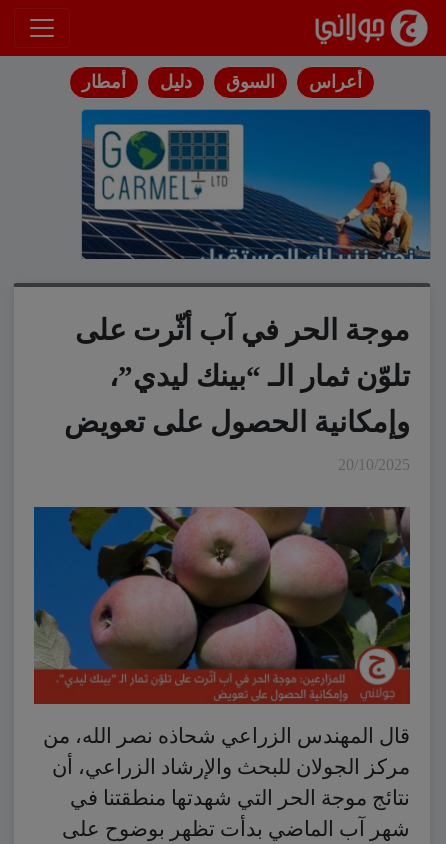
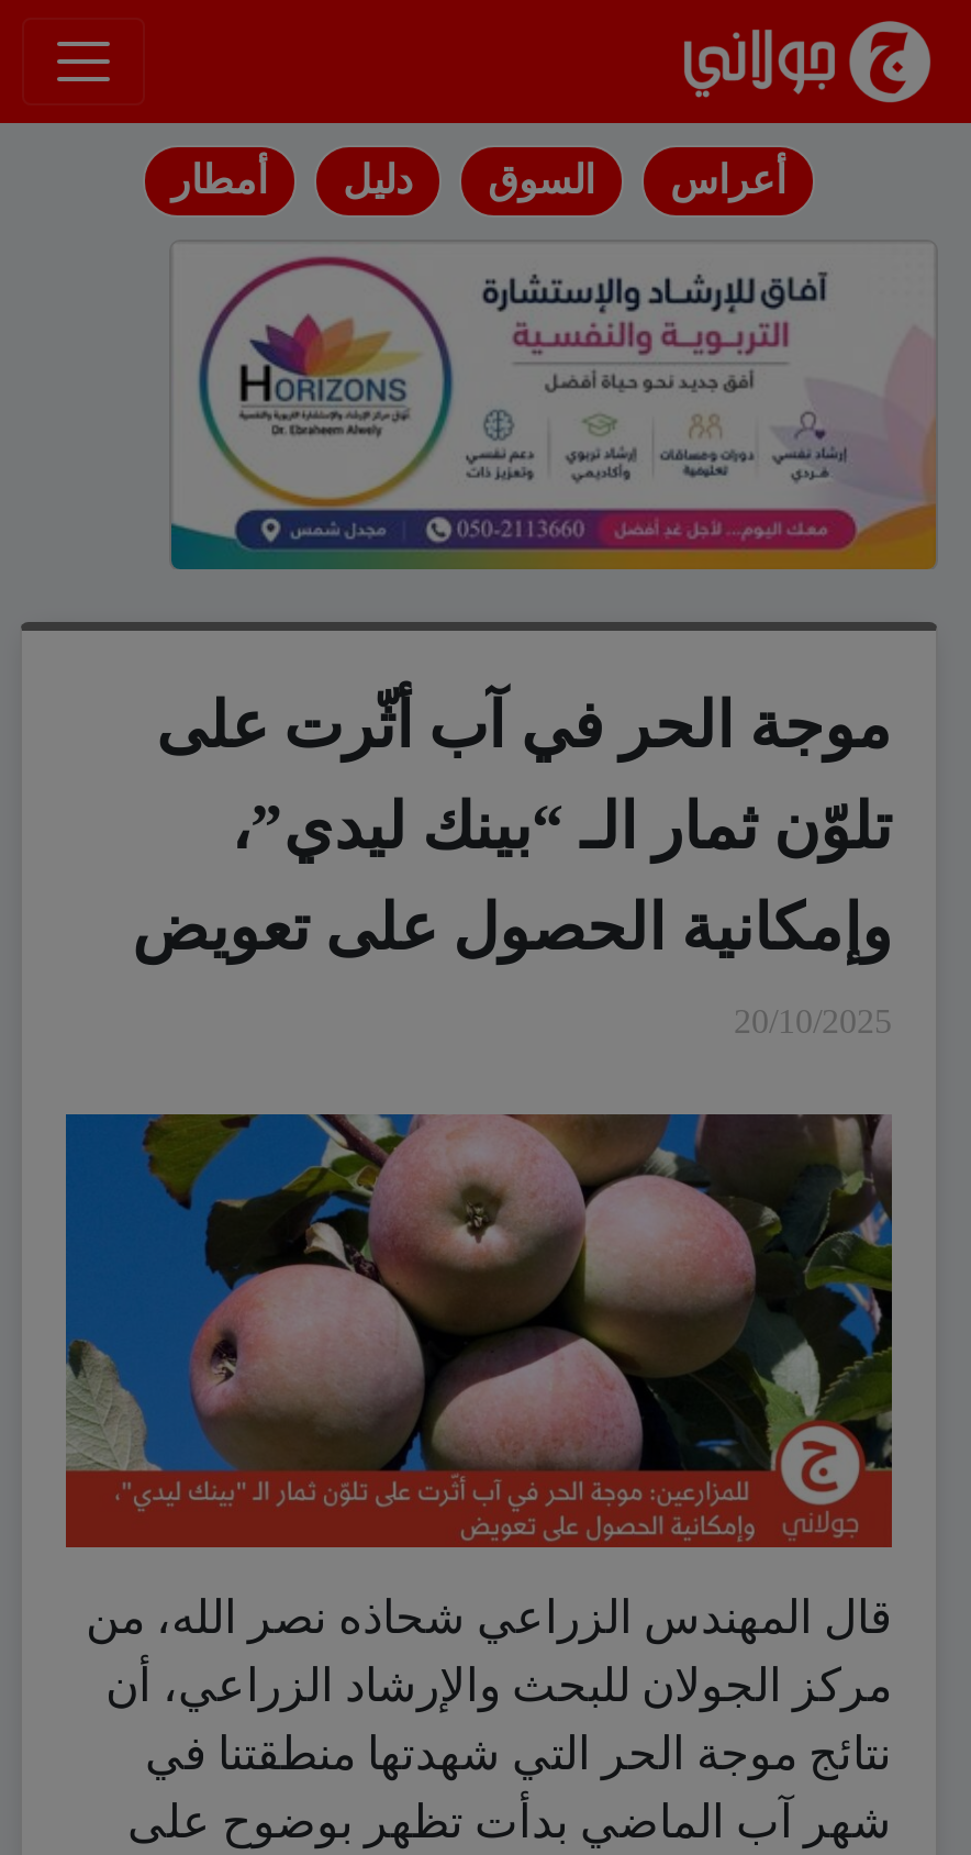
- [image]
+ [image]
